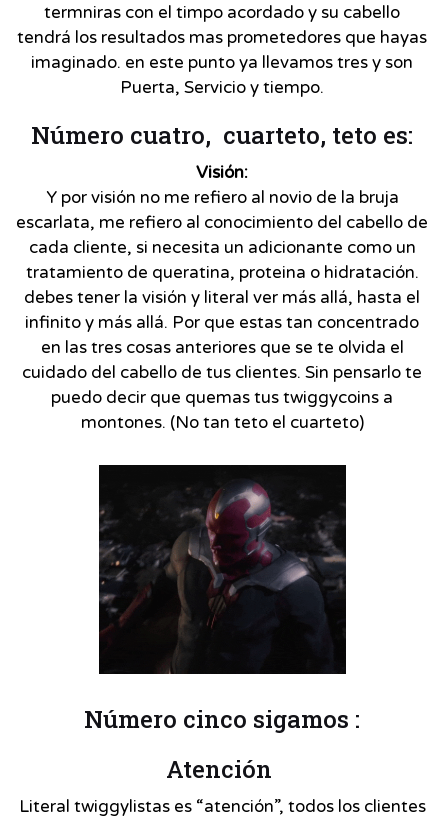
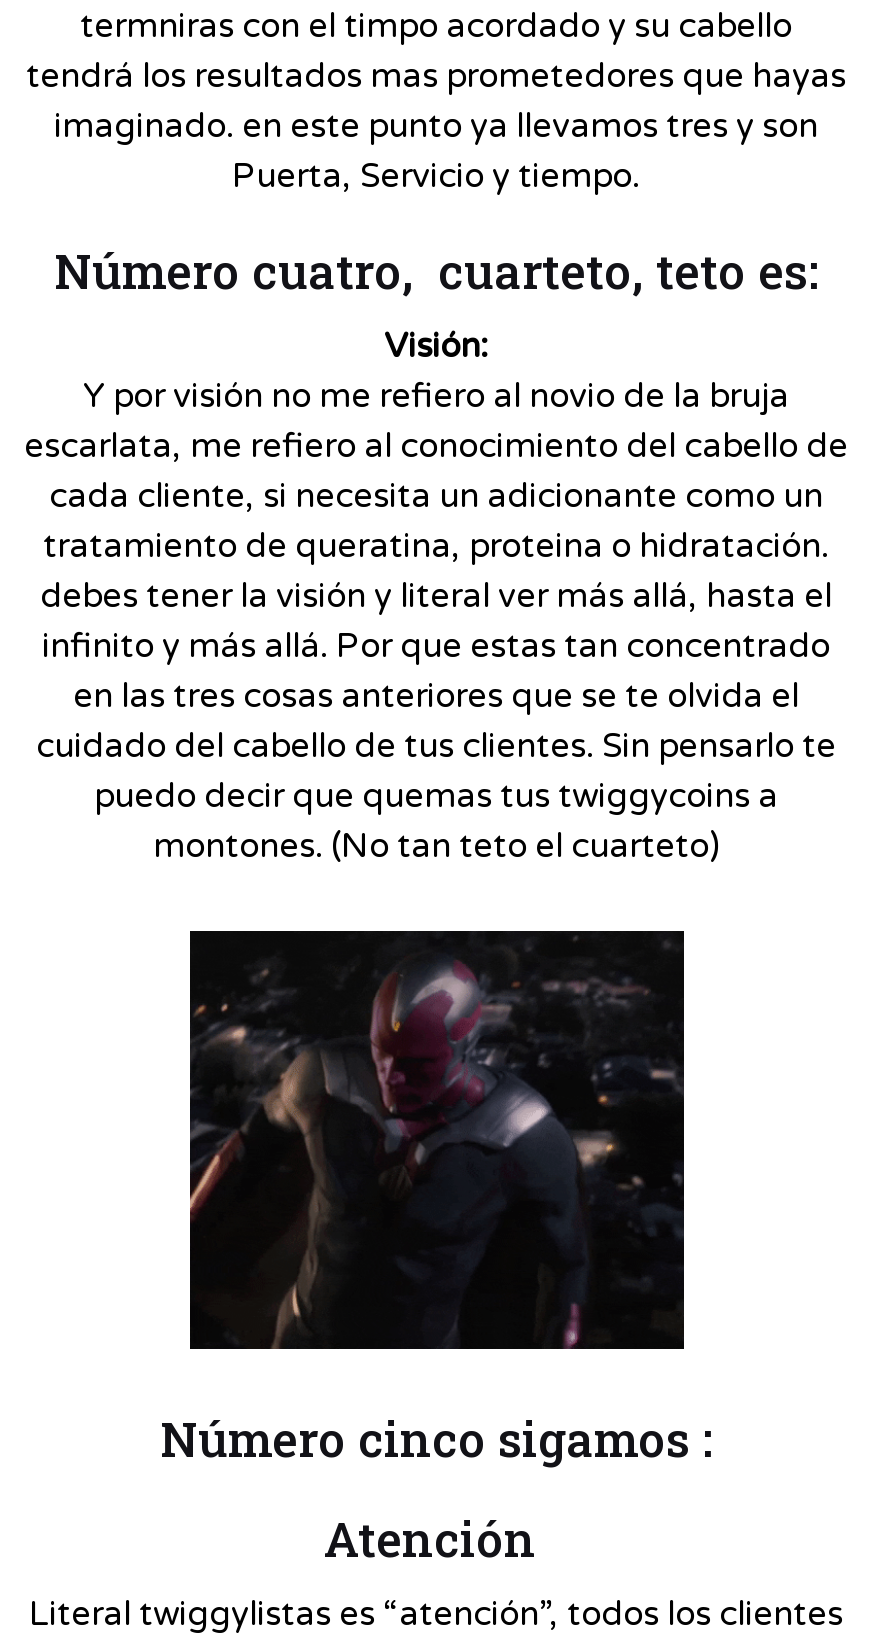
- [image]
+ [image]
